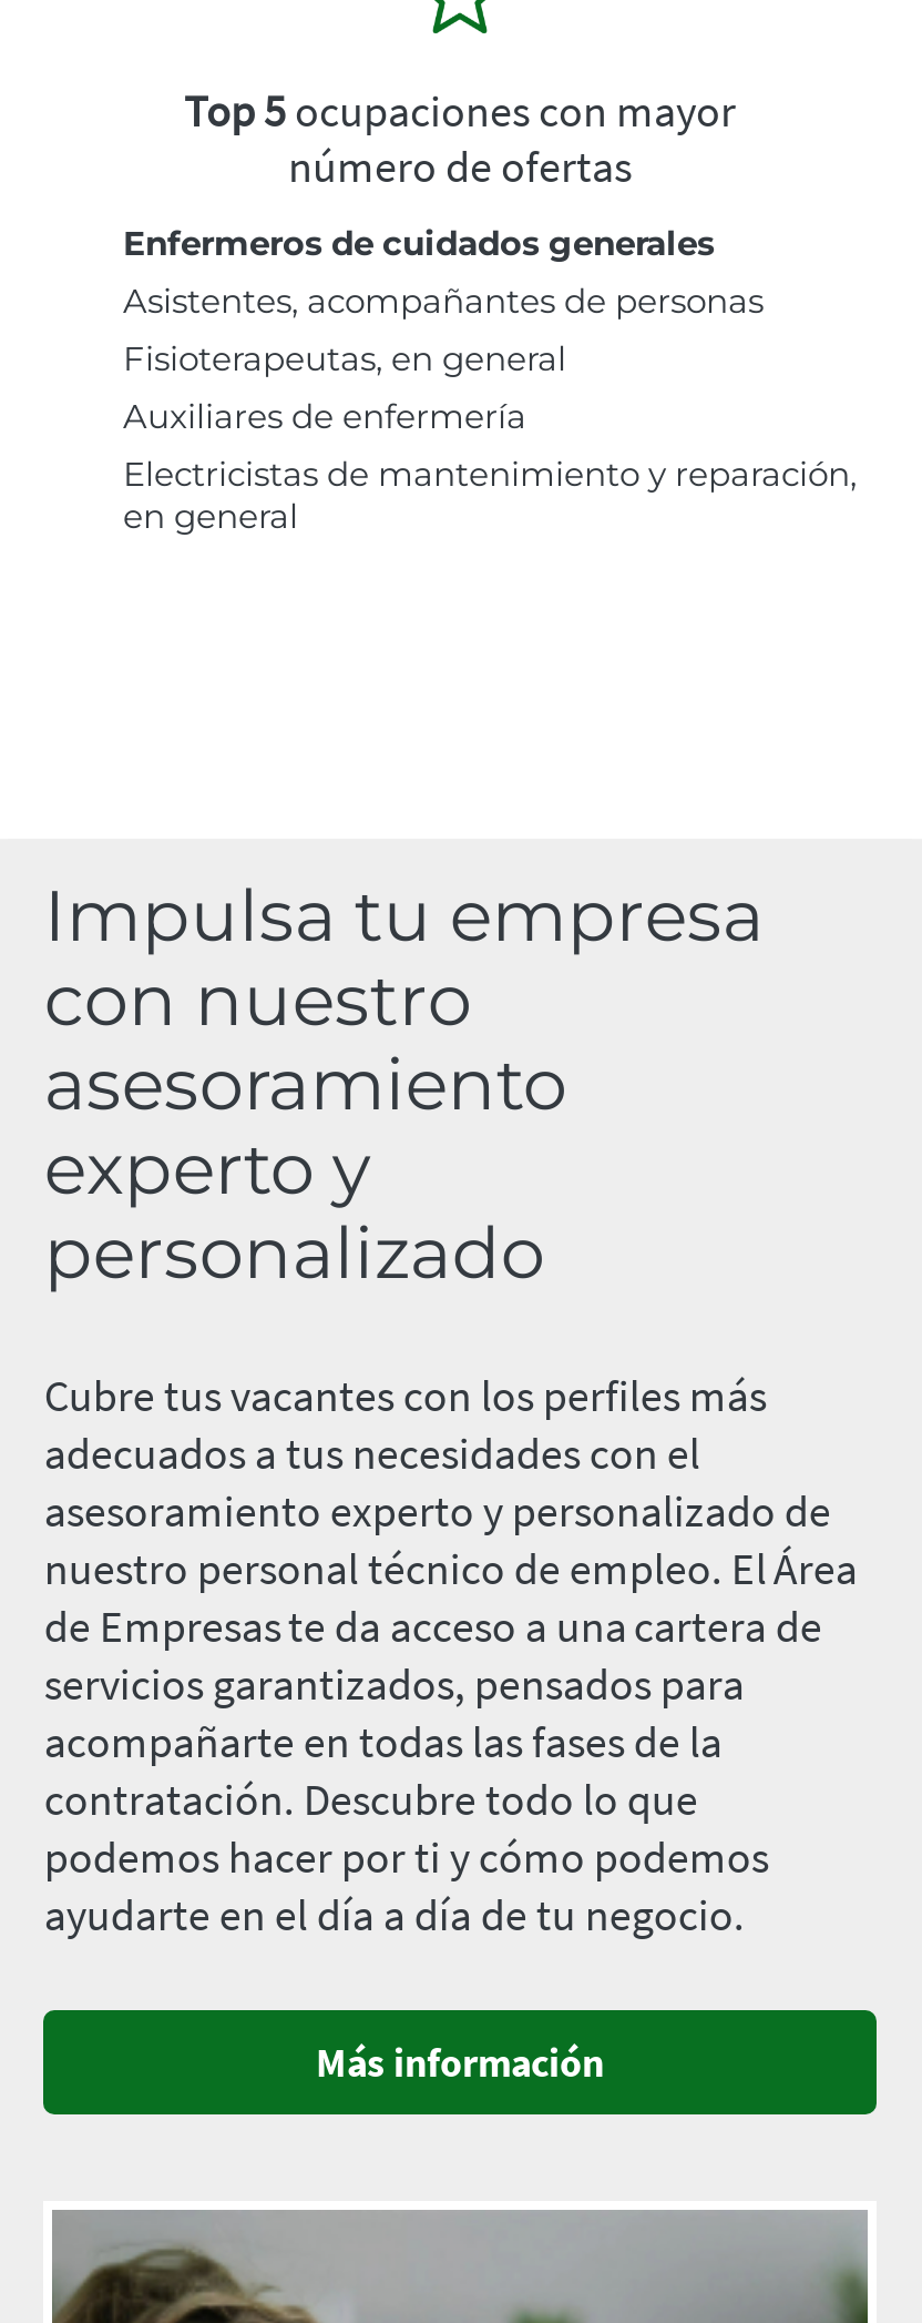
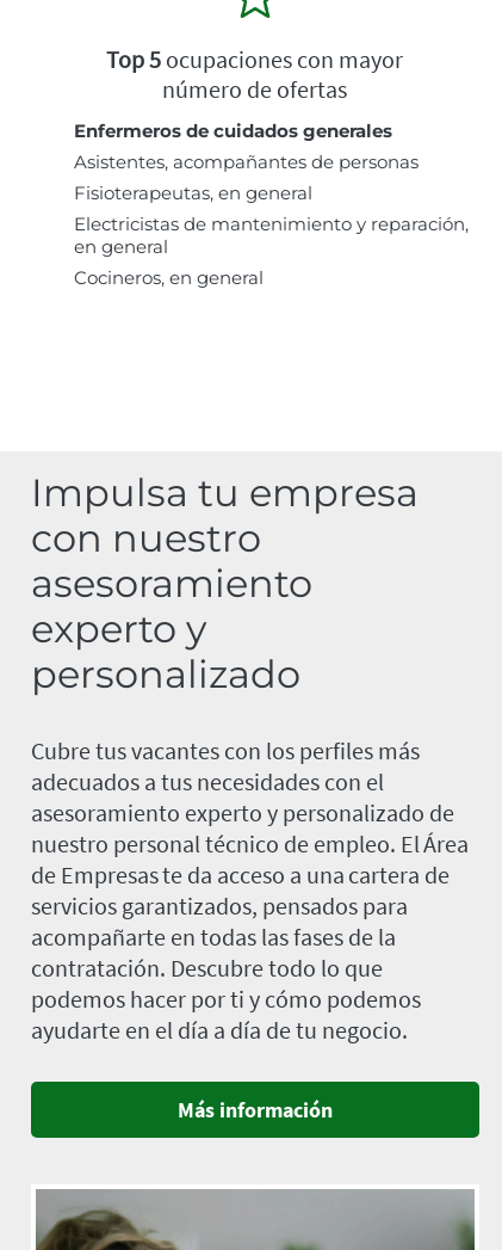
- Auxiliares de enfermería

moved up: Electricistas de mantenimiento y reparación, | en general

+ Cocineros, en general
